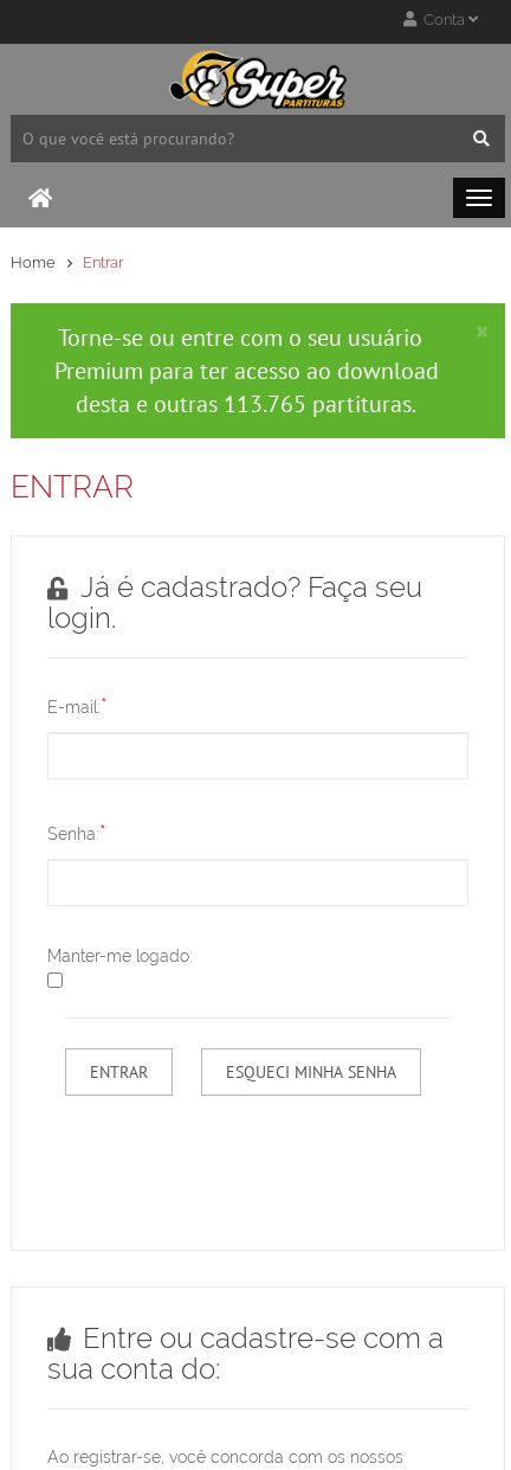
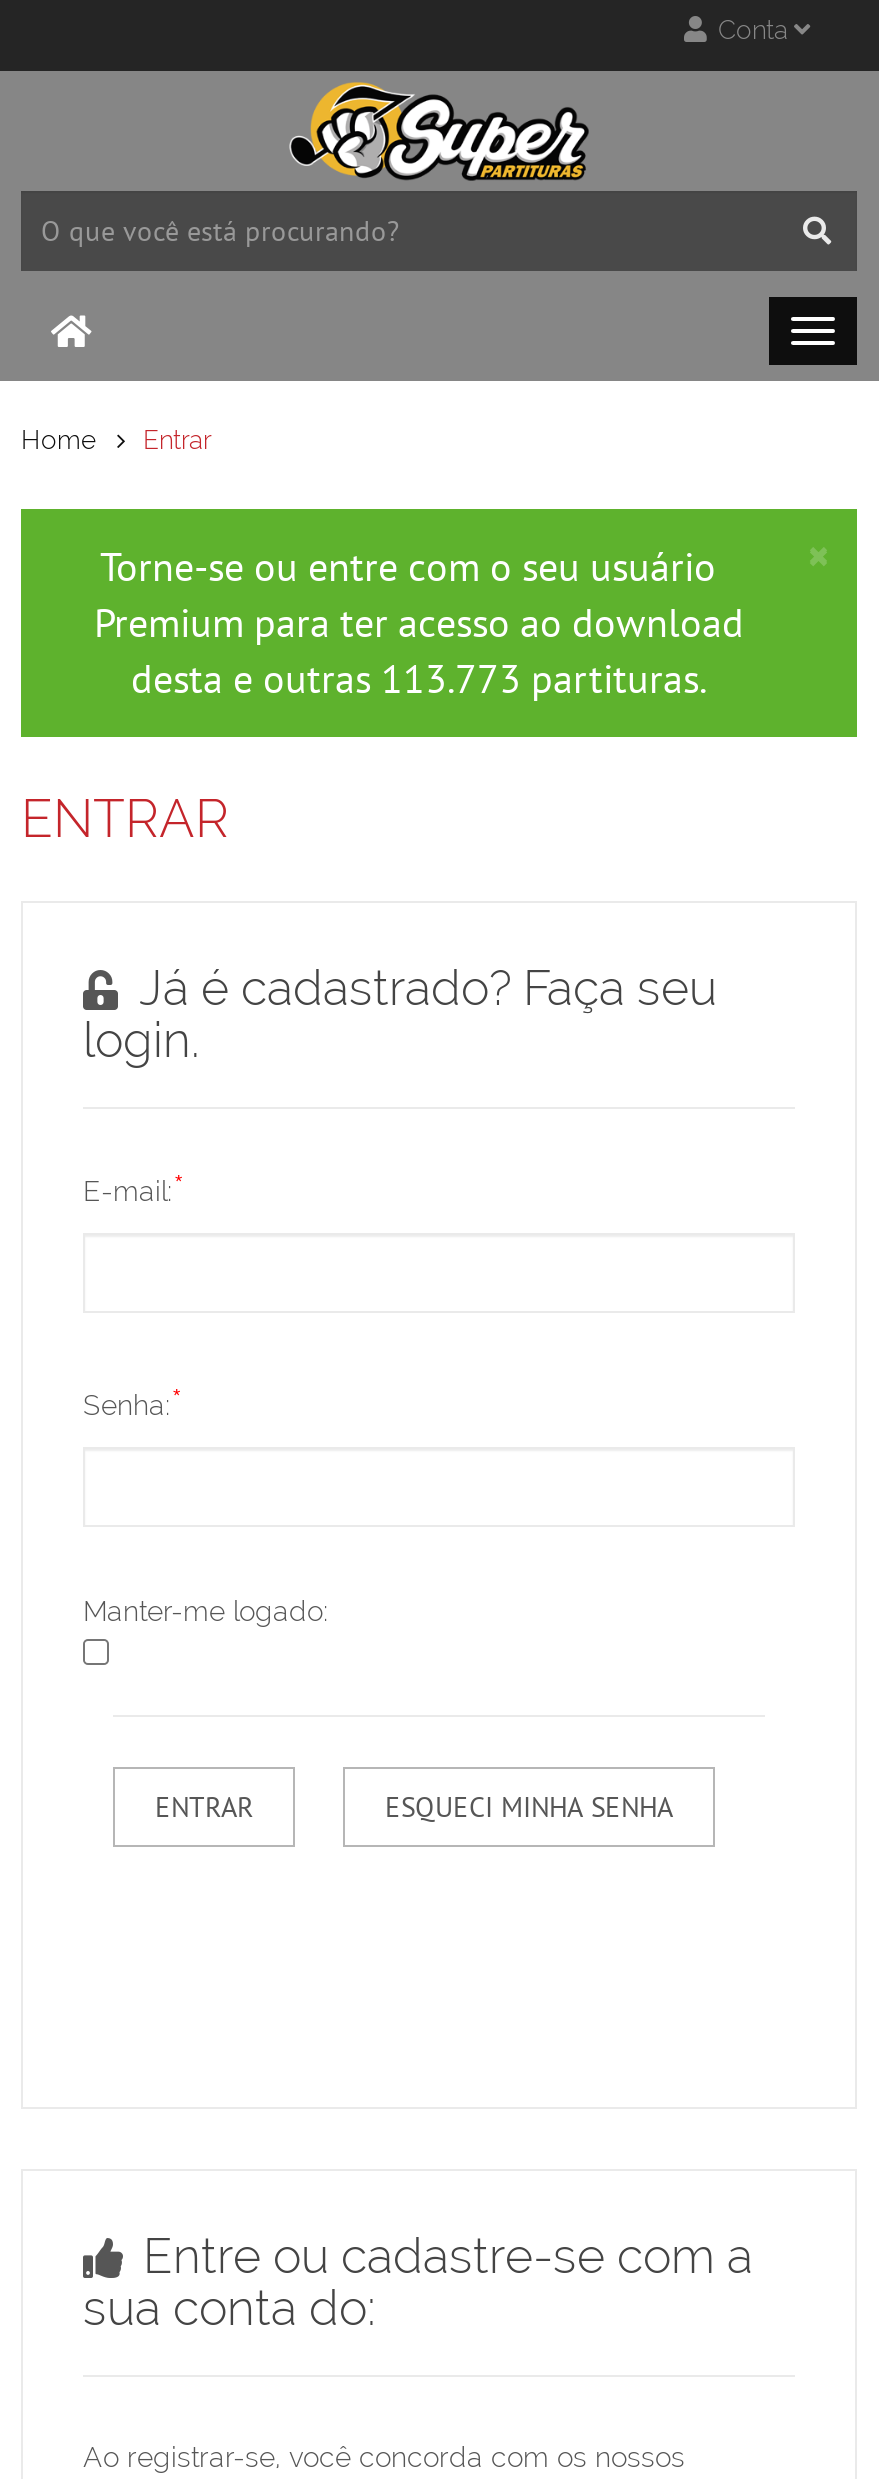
- desta e outras 113.765 partituras.
+ desta e outras 113.773 partituras.
